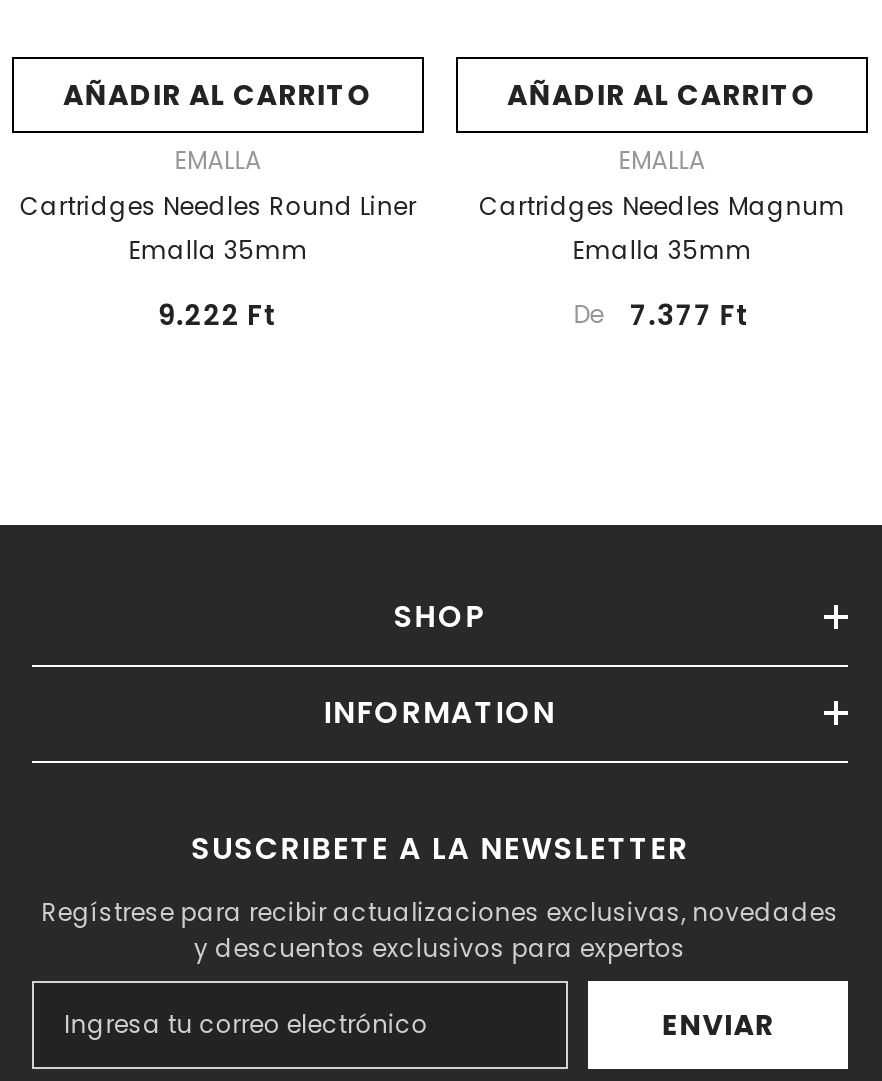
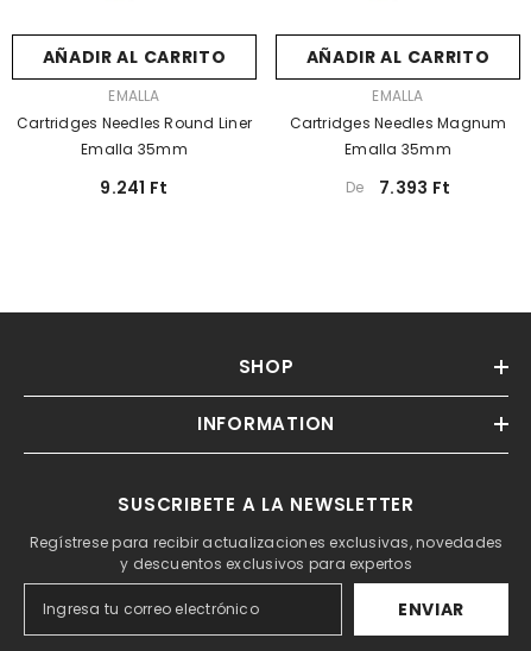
- 9.222 Ft
+ 9.241 Ft

- De 7.377 Ft
+ De 7.393 Ft
